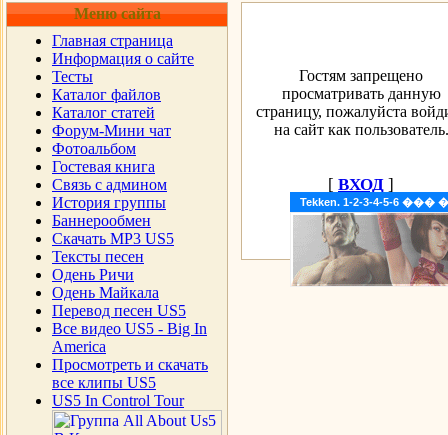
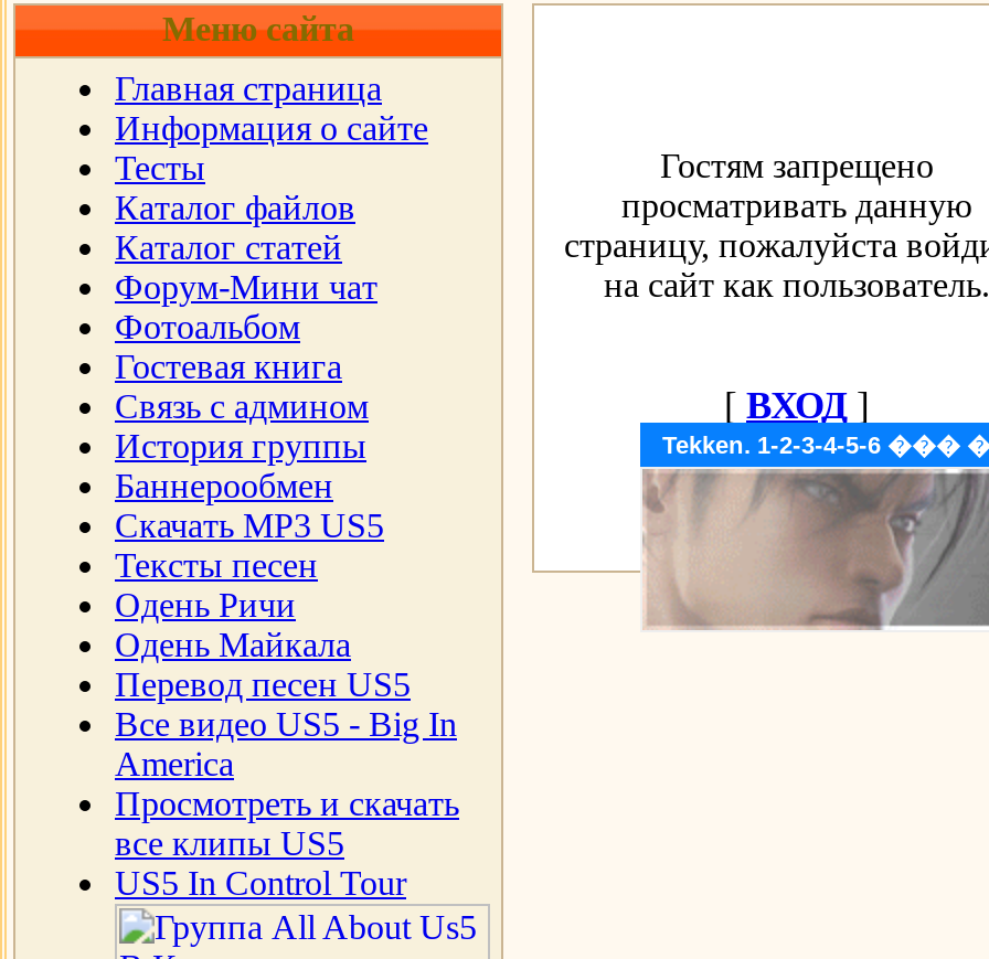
- [image]
+ [image]
